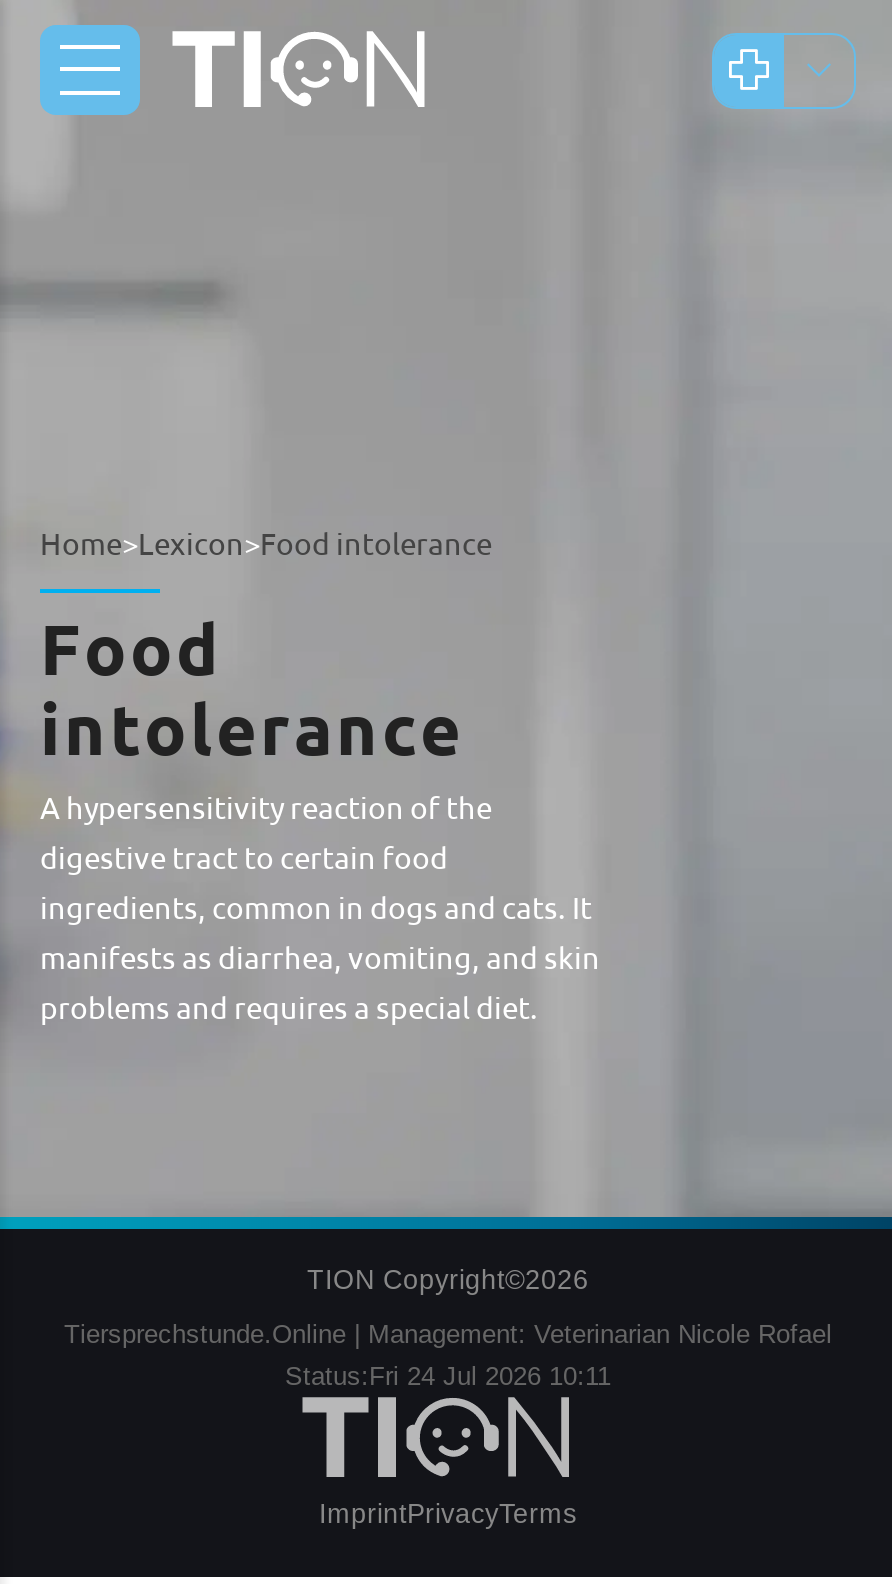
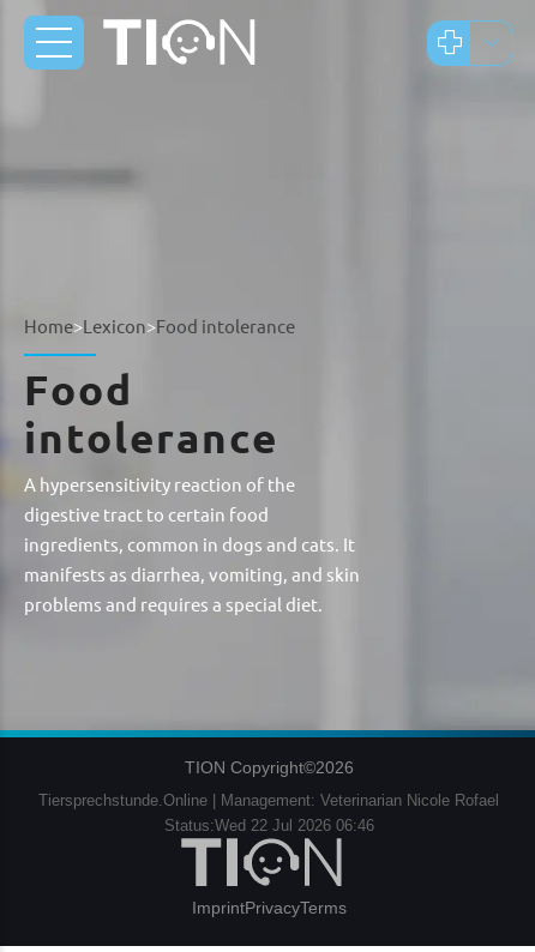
- Status:Fri 24 Jul 2026 10:11
+ Status:Wed 22 Jul 2026 06:46
